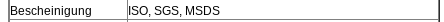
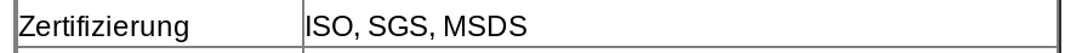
- Bescheinigung
+ Zertifizierung
